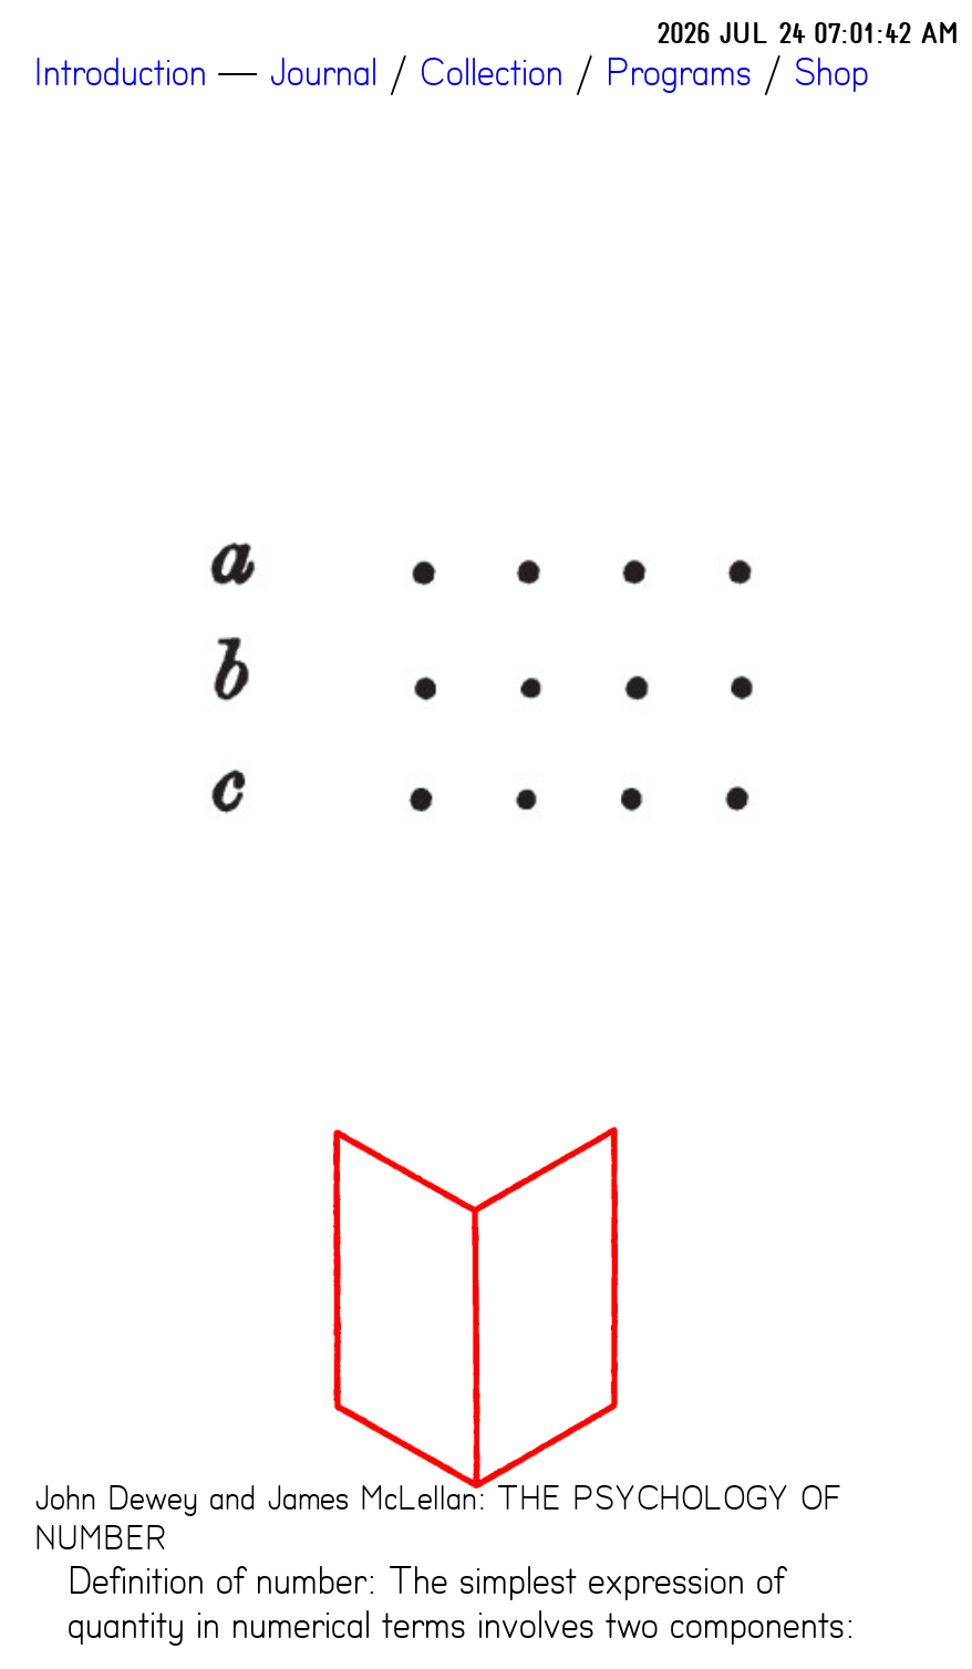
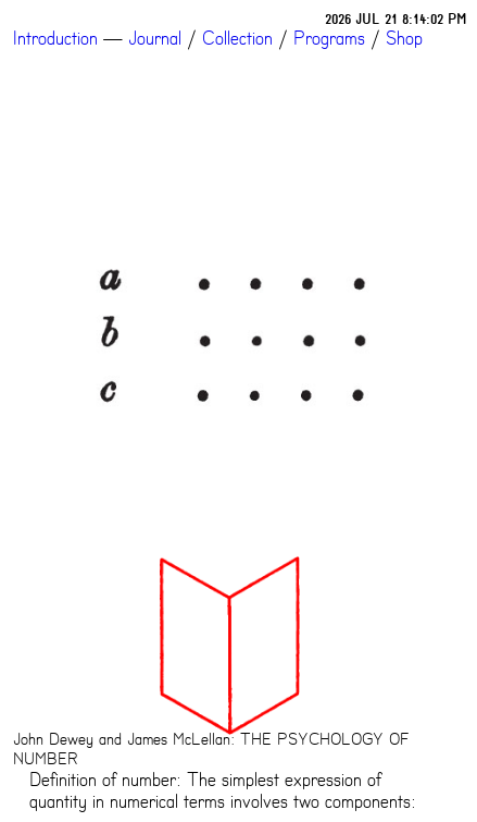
- 2026 JUL 24 07:01:42 AM
+ 2026 JUL 21 8:14:02 PM
